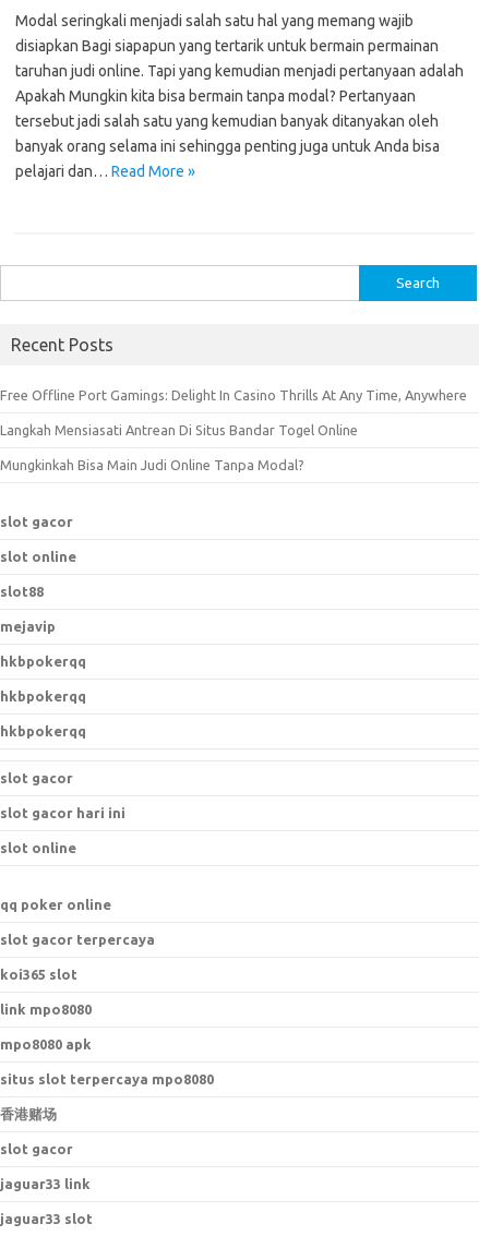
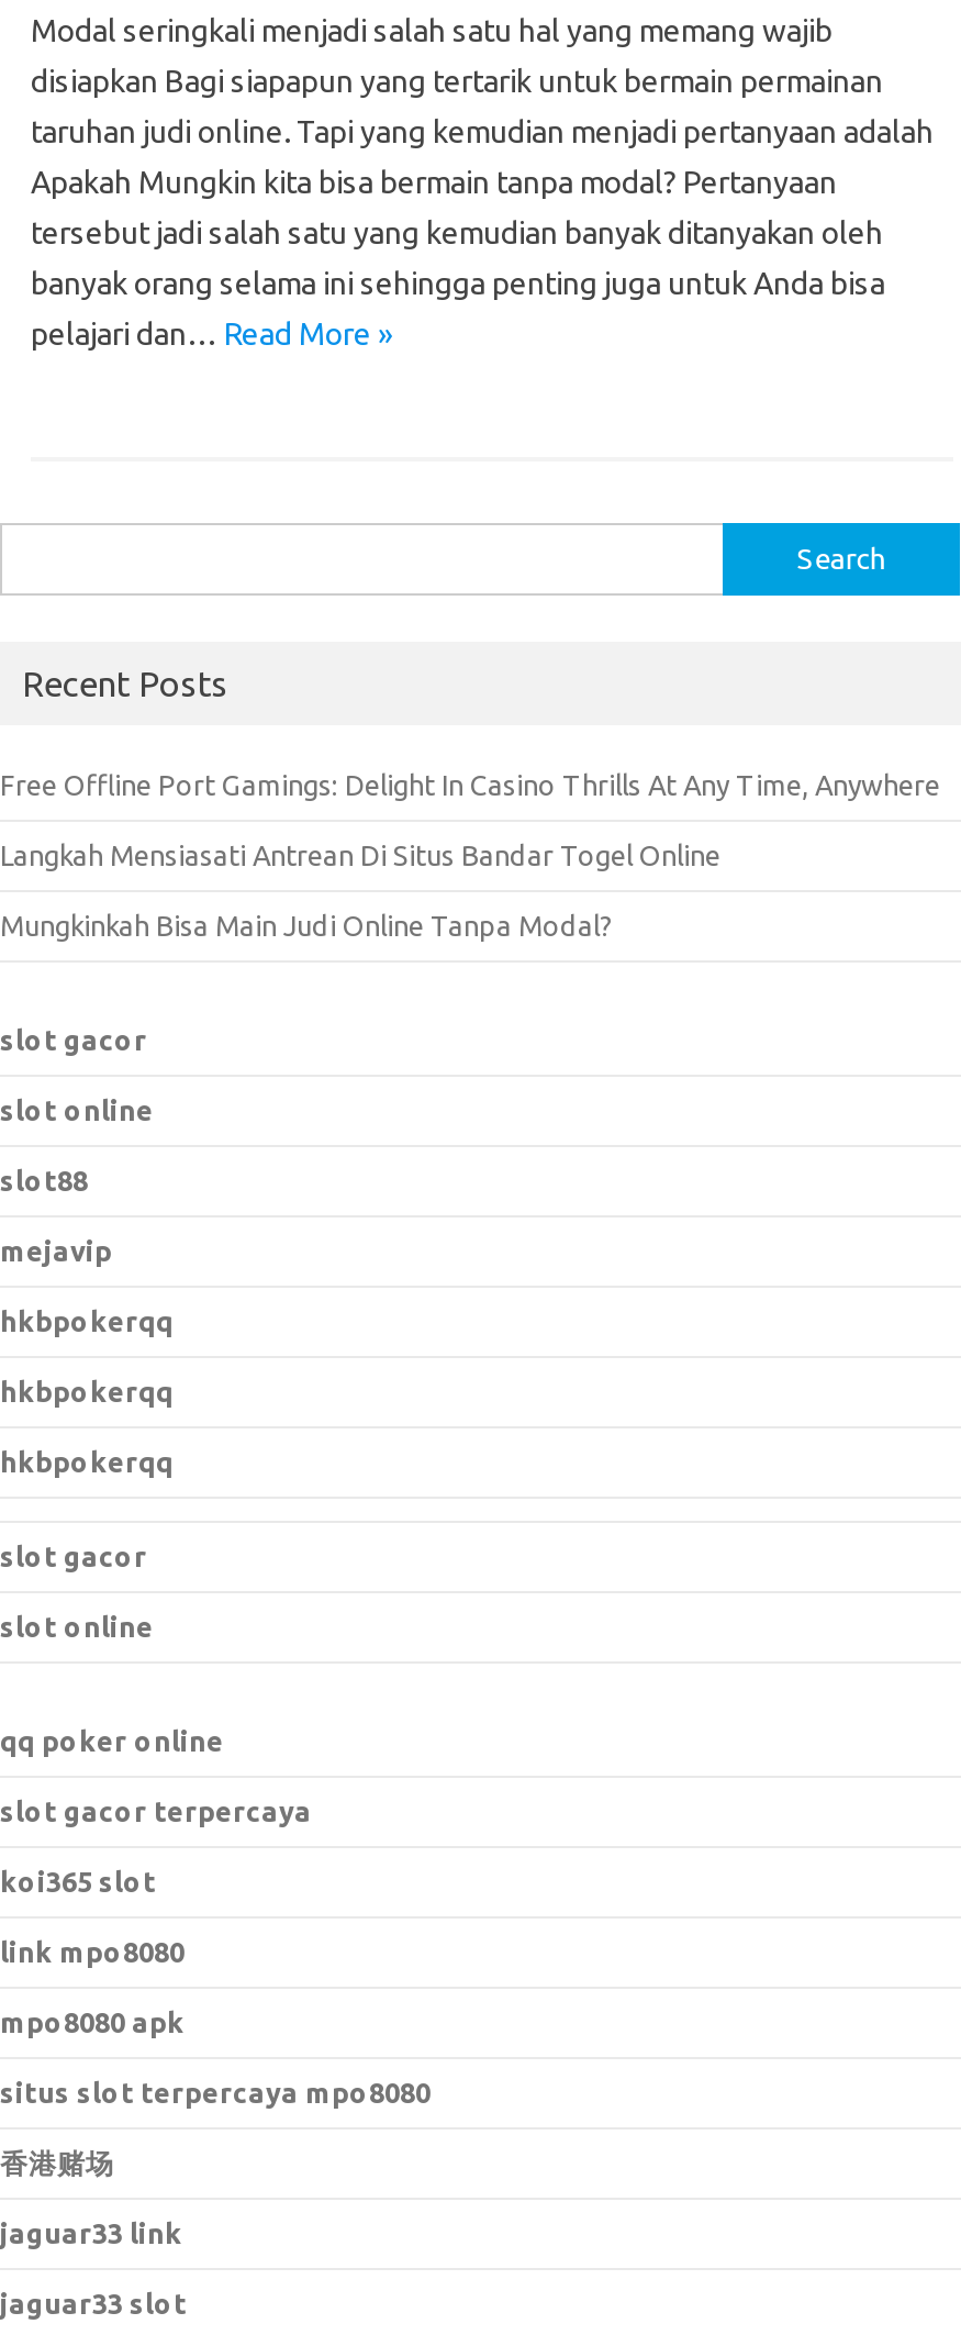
- slot gacor hari ini

- slot gacor
